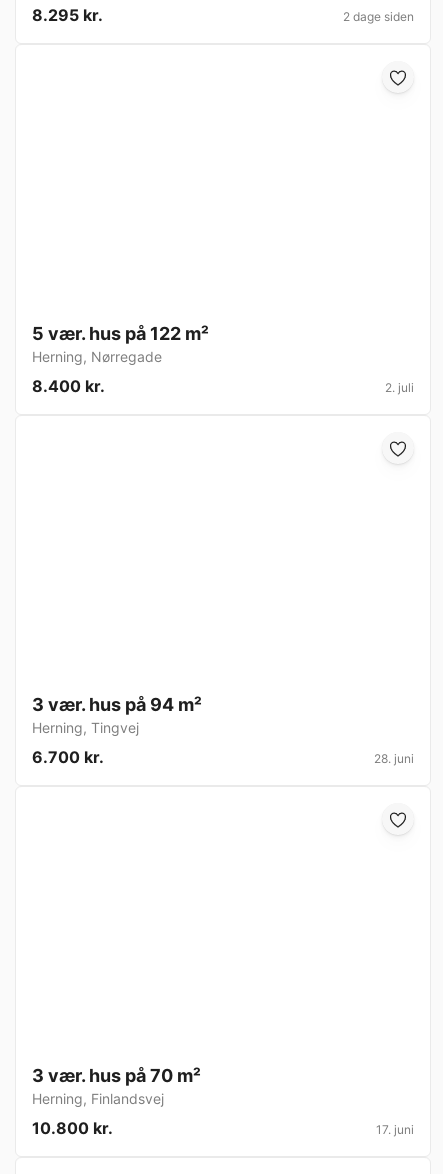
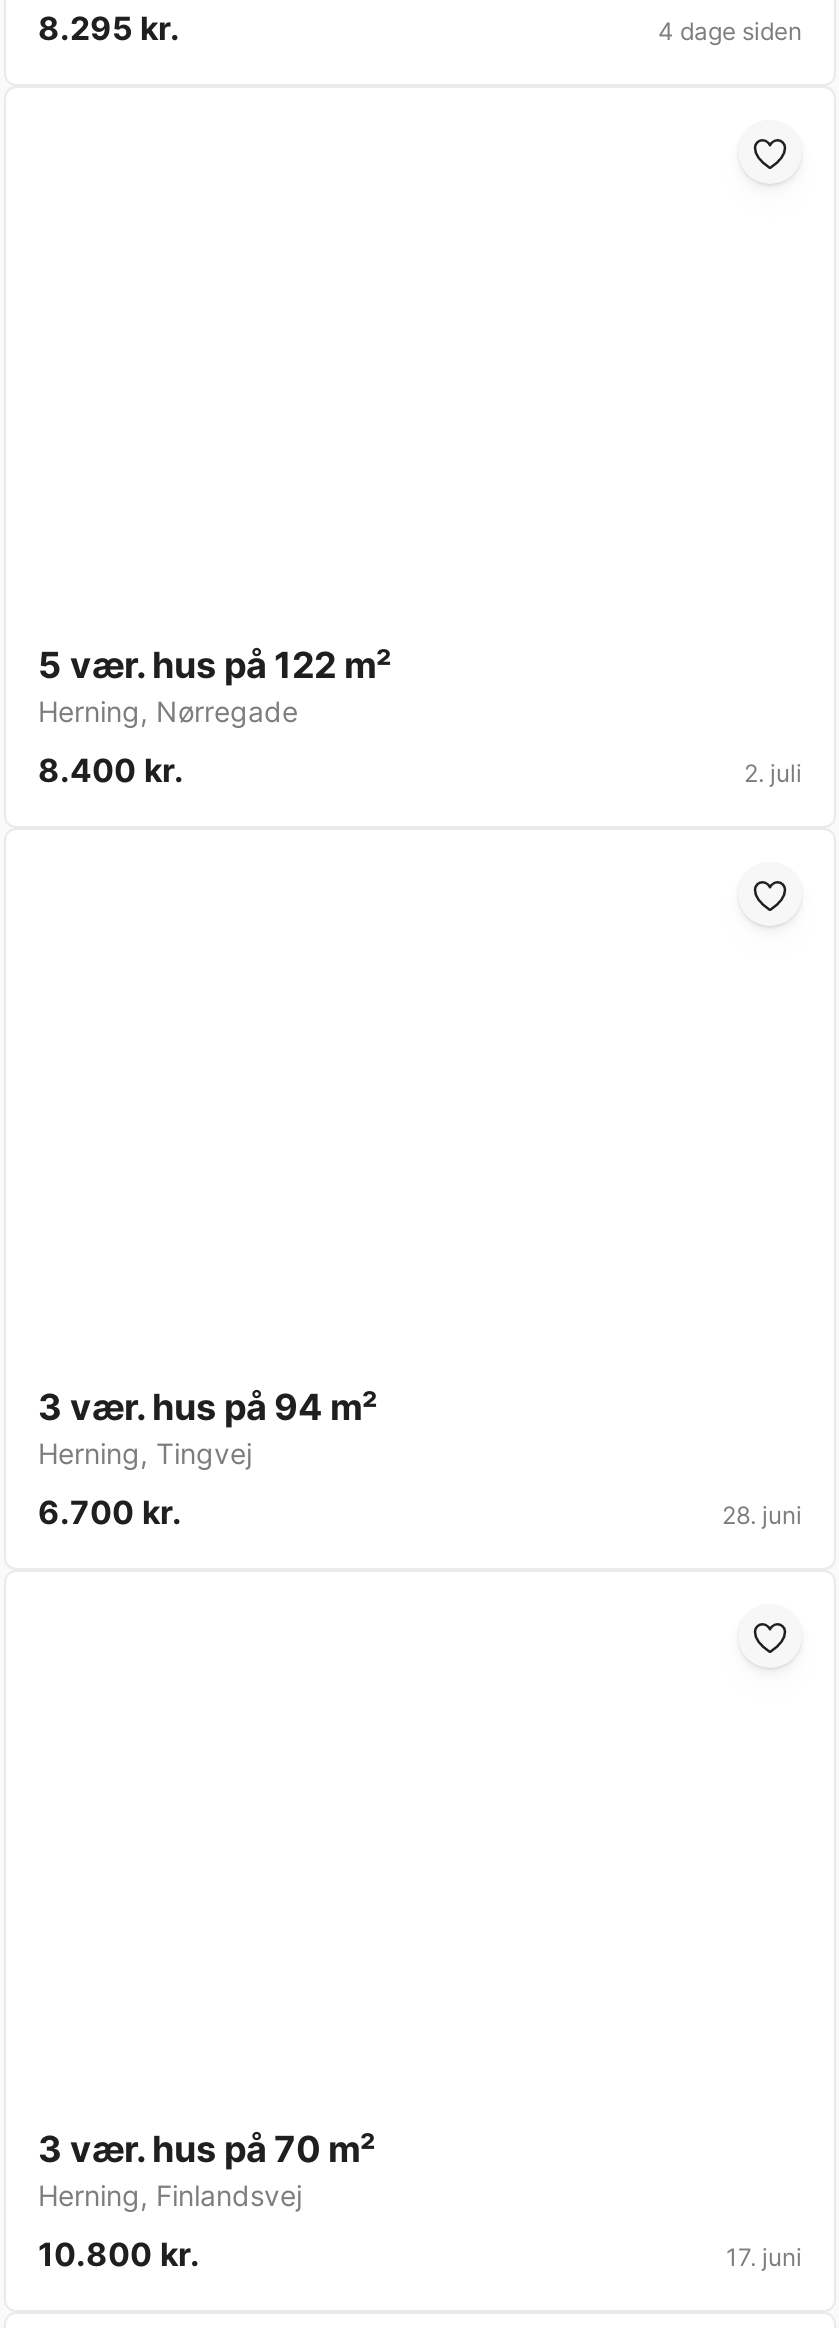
- 2 dage siden
+ 4 dage siden
